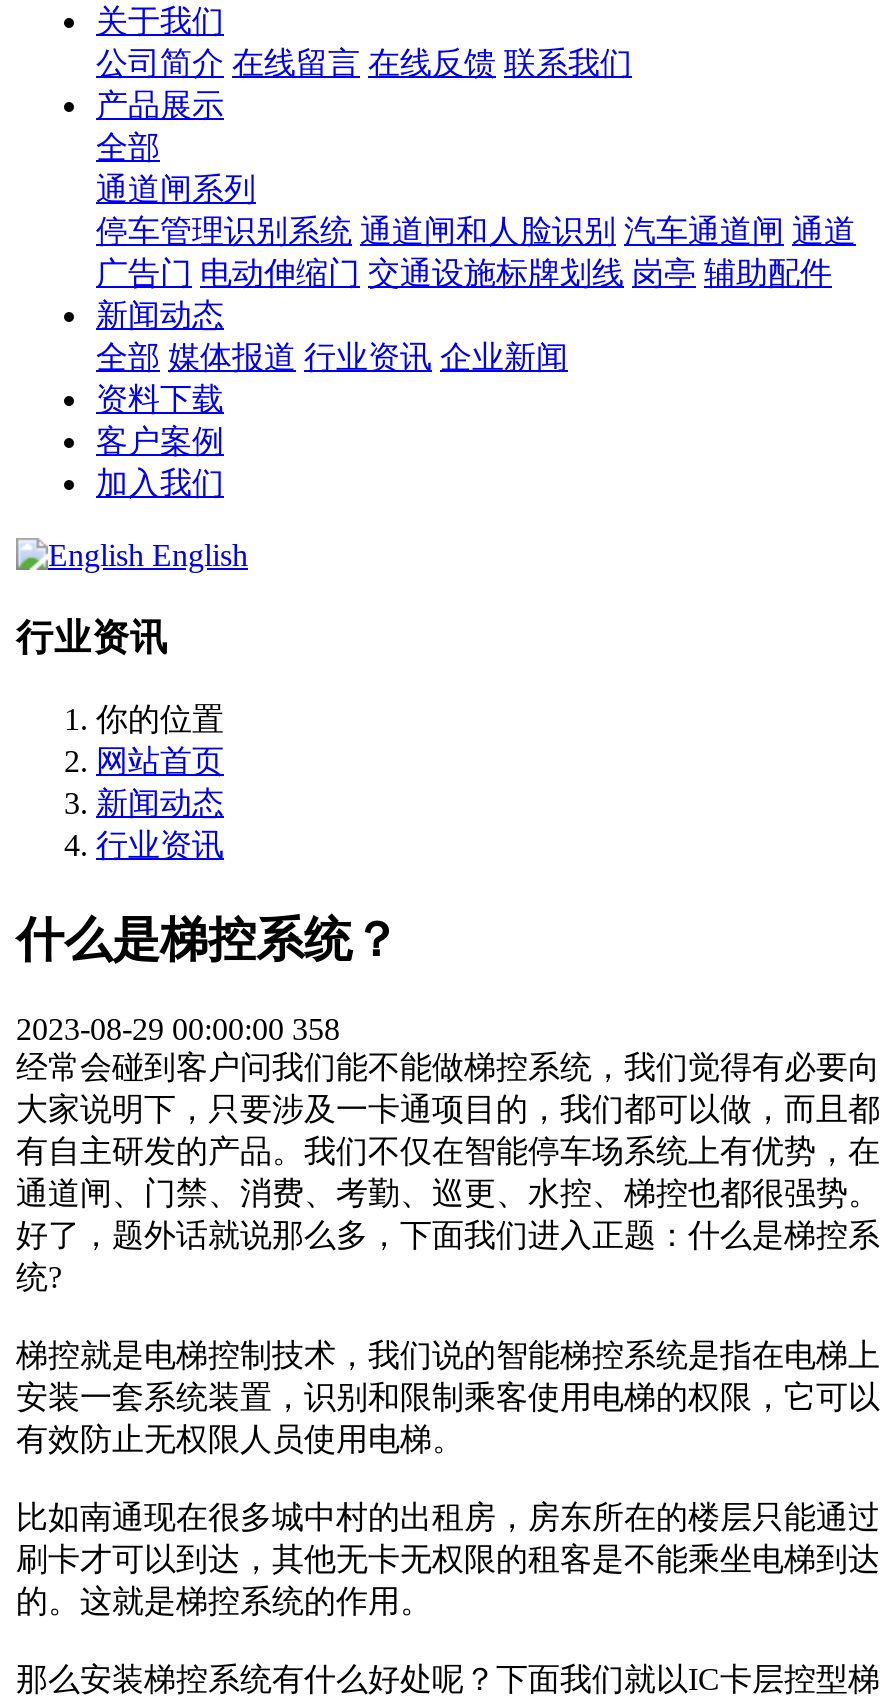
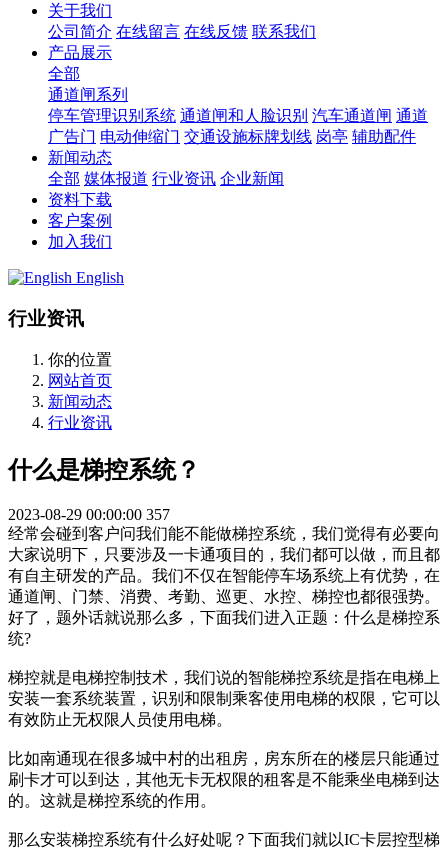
- 2023-08-29 00:00:00 358
+ 2023-08-29 00:00:00 357
